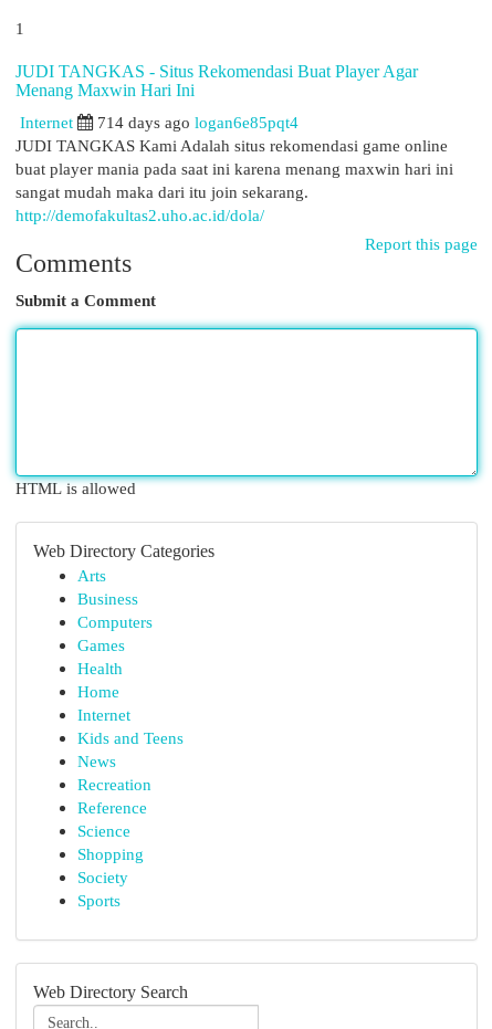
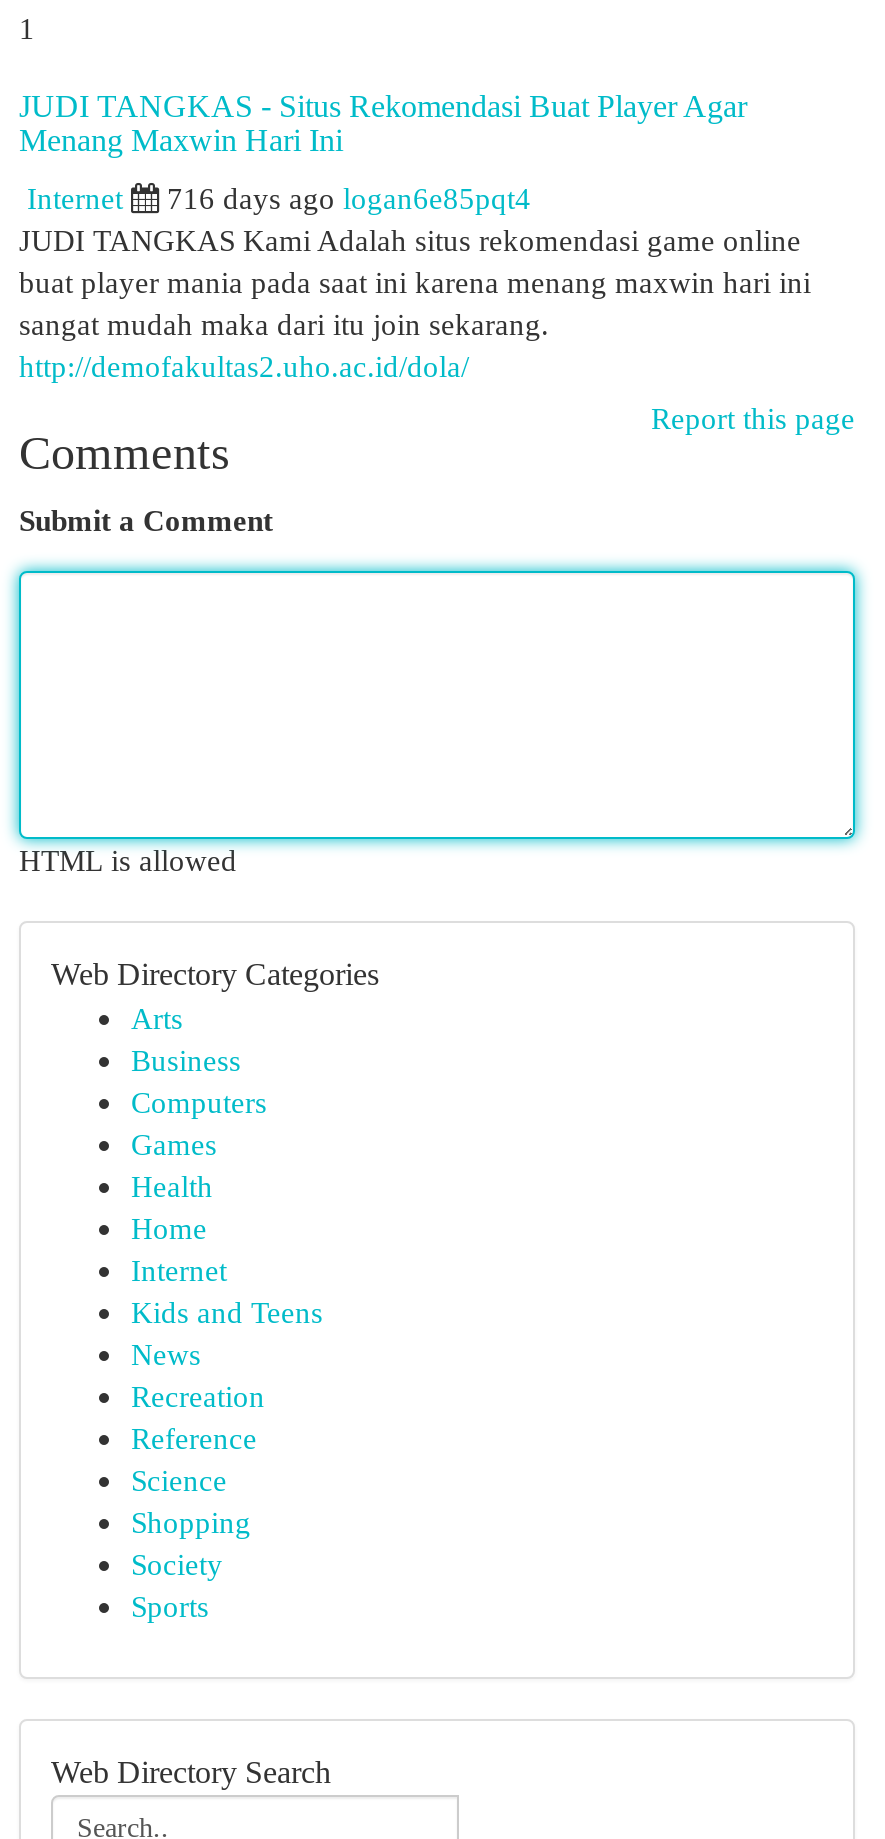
- 714 days ago logan6e85pqt4
+ 716 days ago logan6e85pqt4
